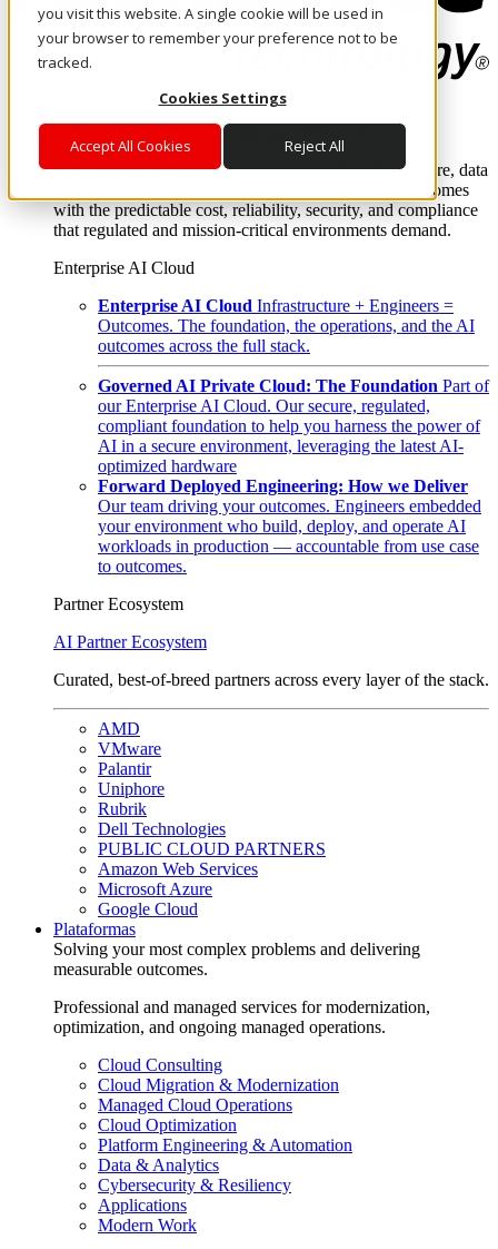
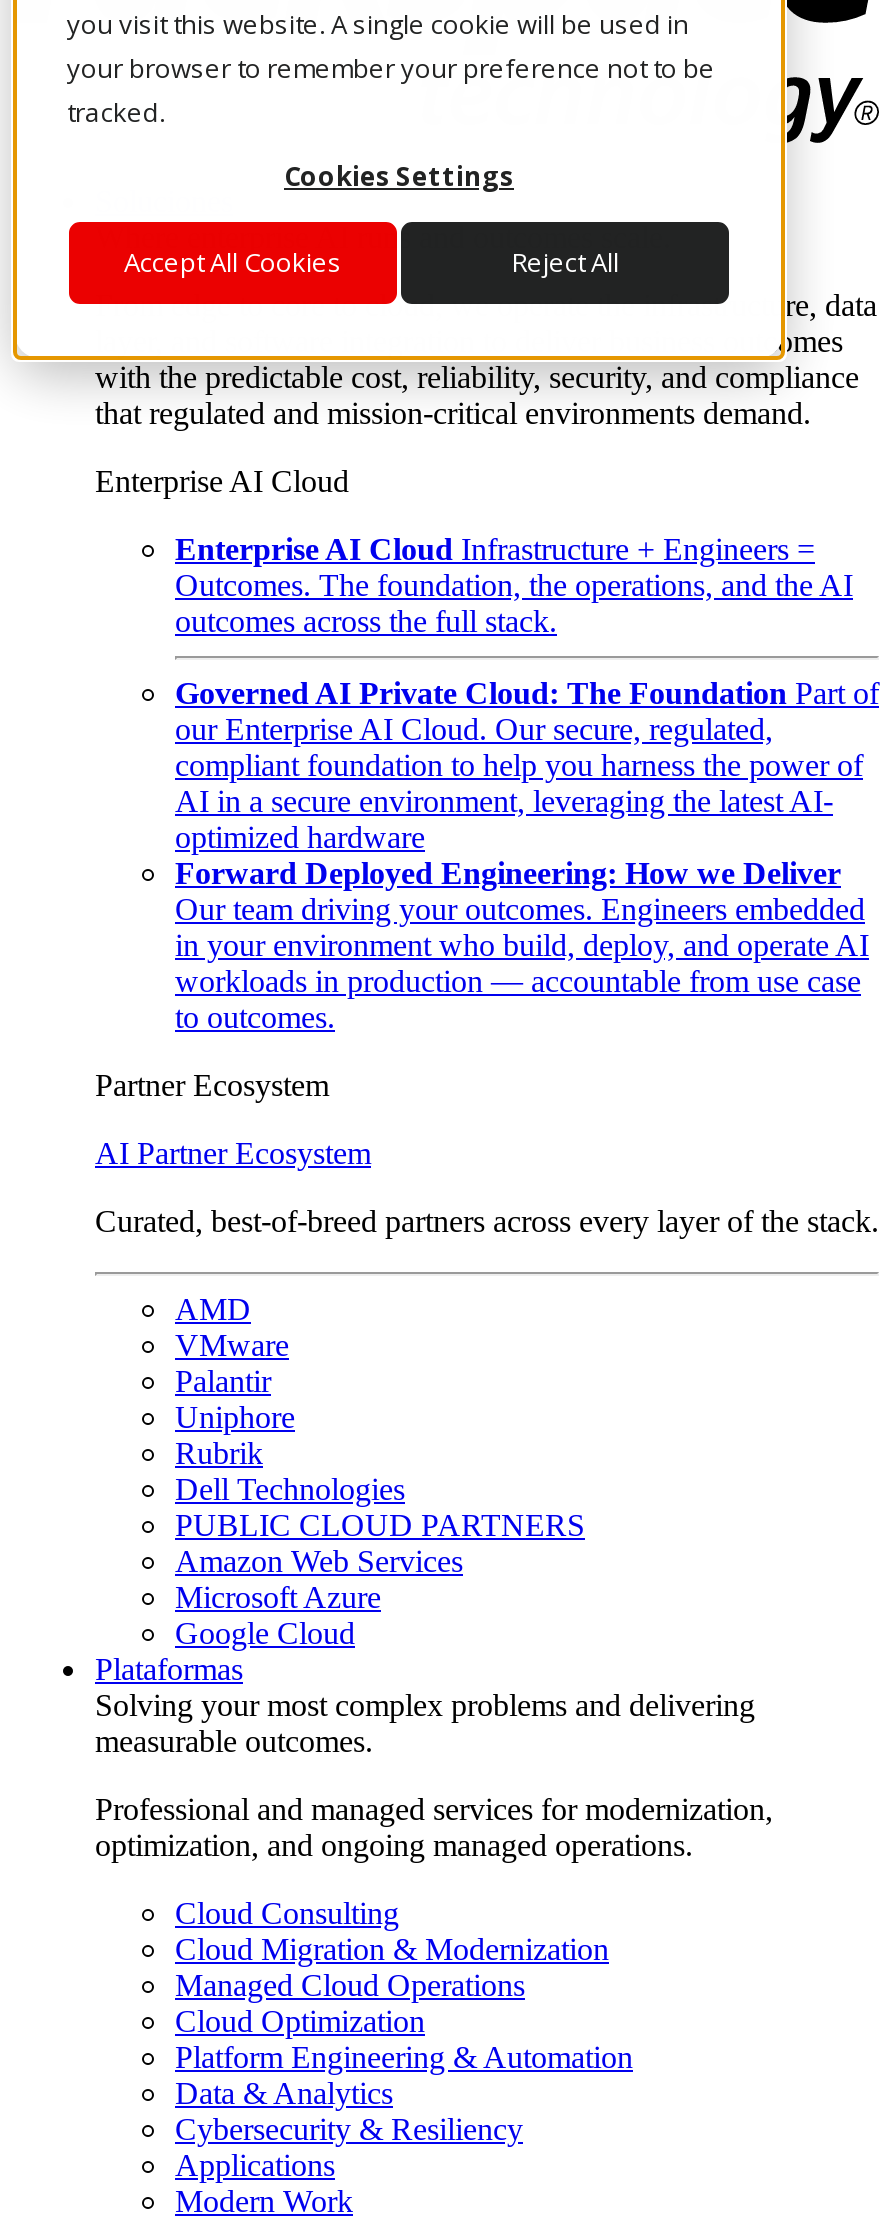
- your environment who build, deploy, and operate AI
+ in your environment who build, deploy, and operate AI
